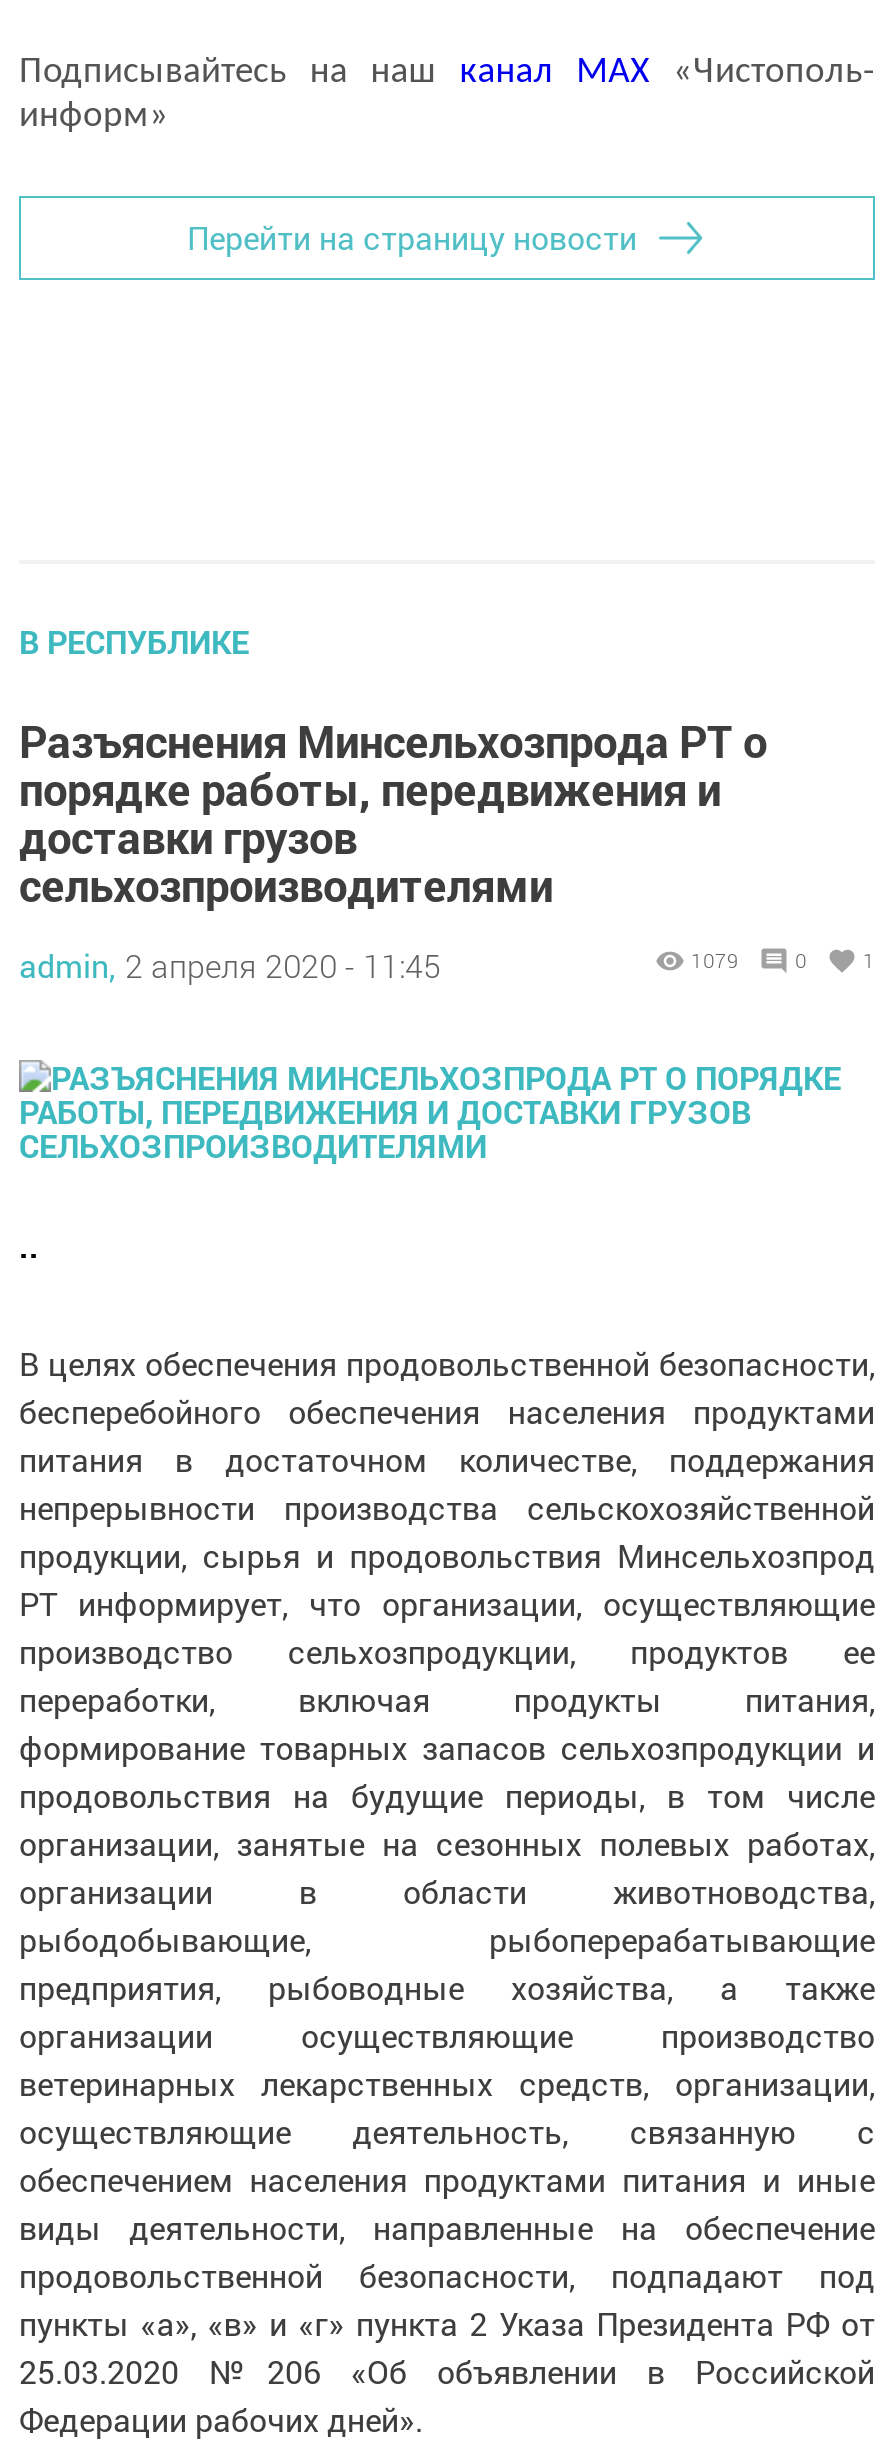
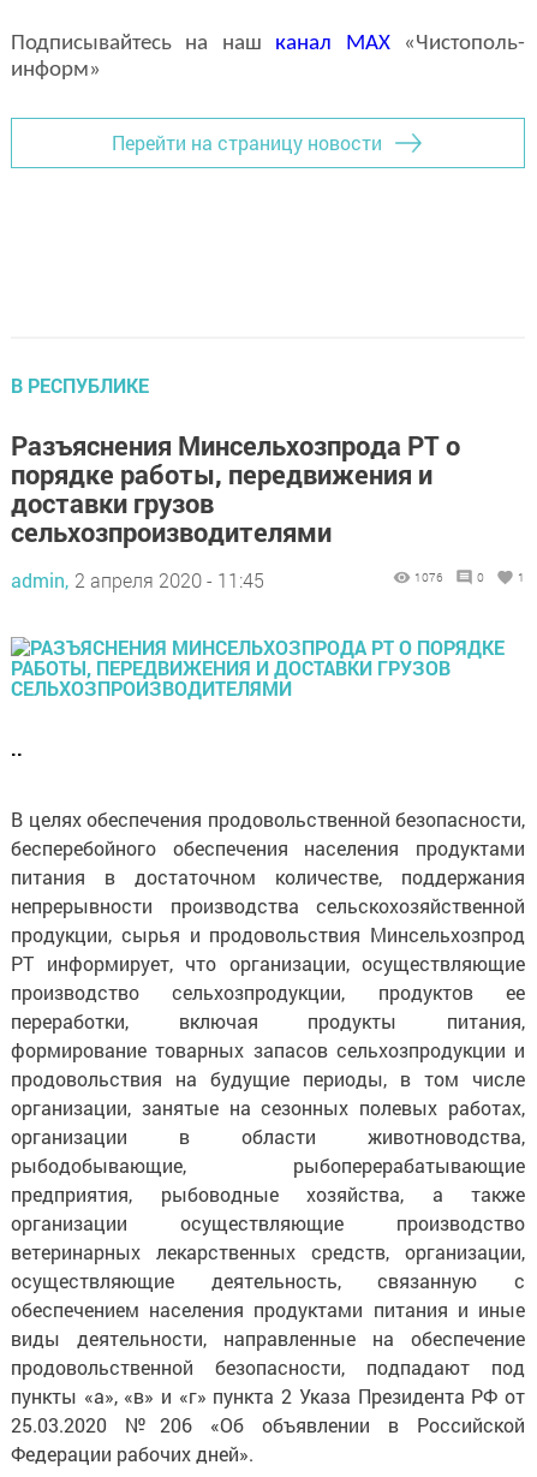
- 1079
+ 1076
